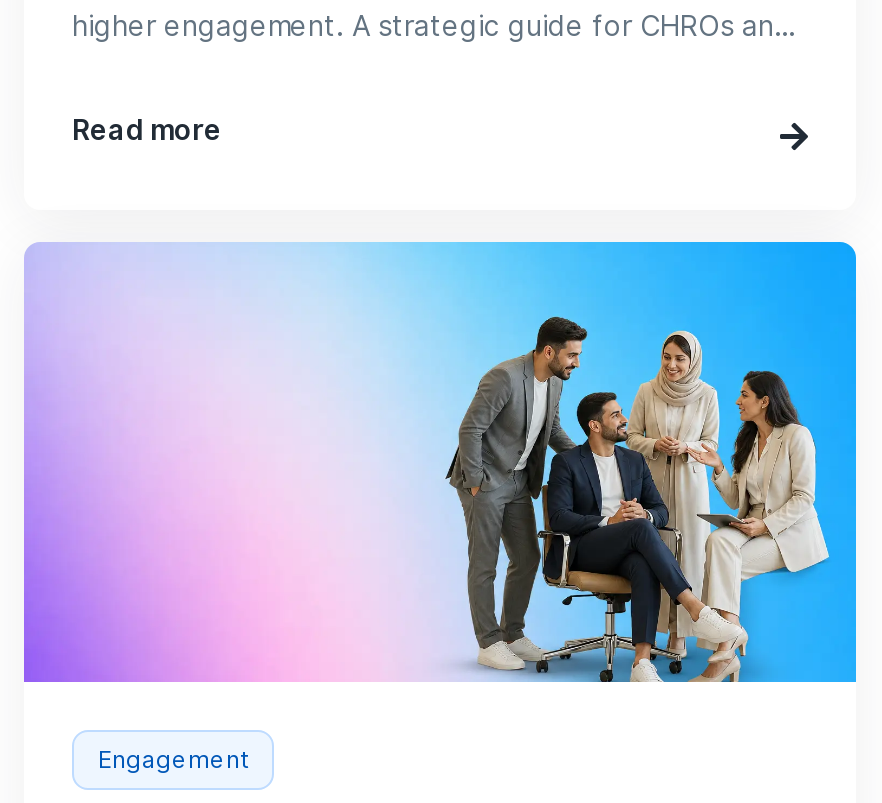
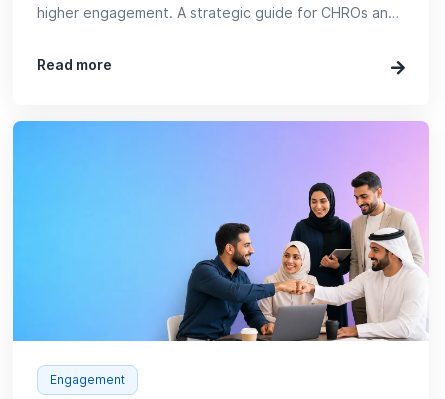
- [image]
+ [image]
